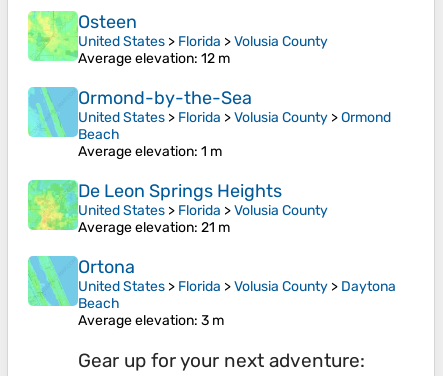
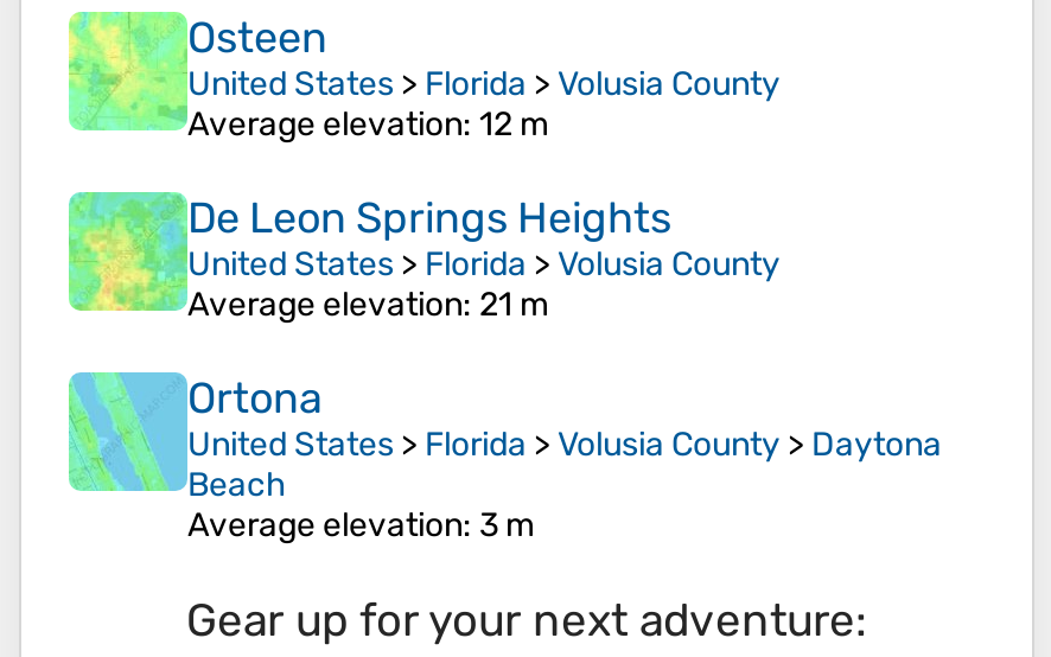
- [image]
- Ormond-by-the-Sea
- United States > Florida > Volusia County > Ormond
- Beach
- Average elevation: 1 m
